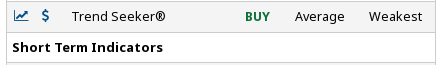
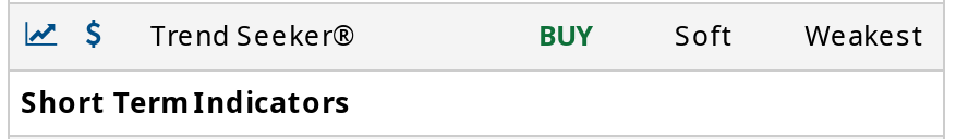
- Average
+ Soft
